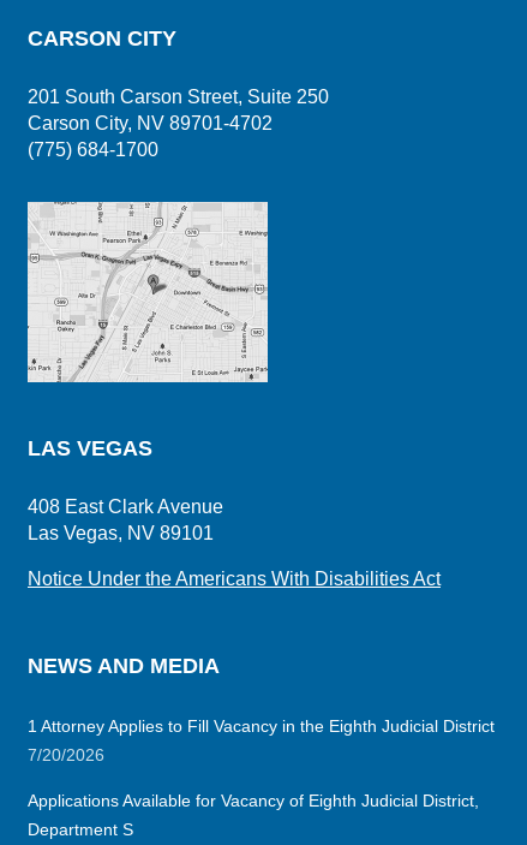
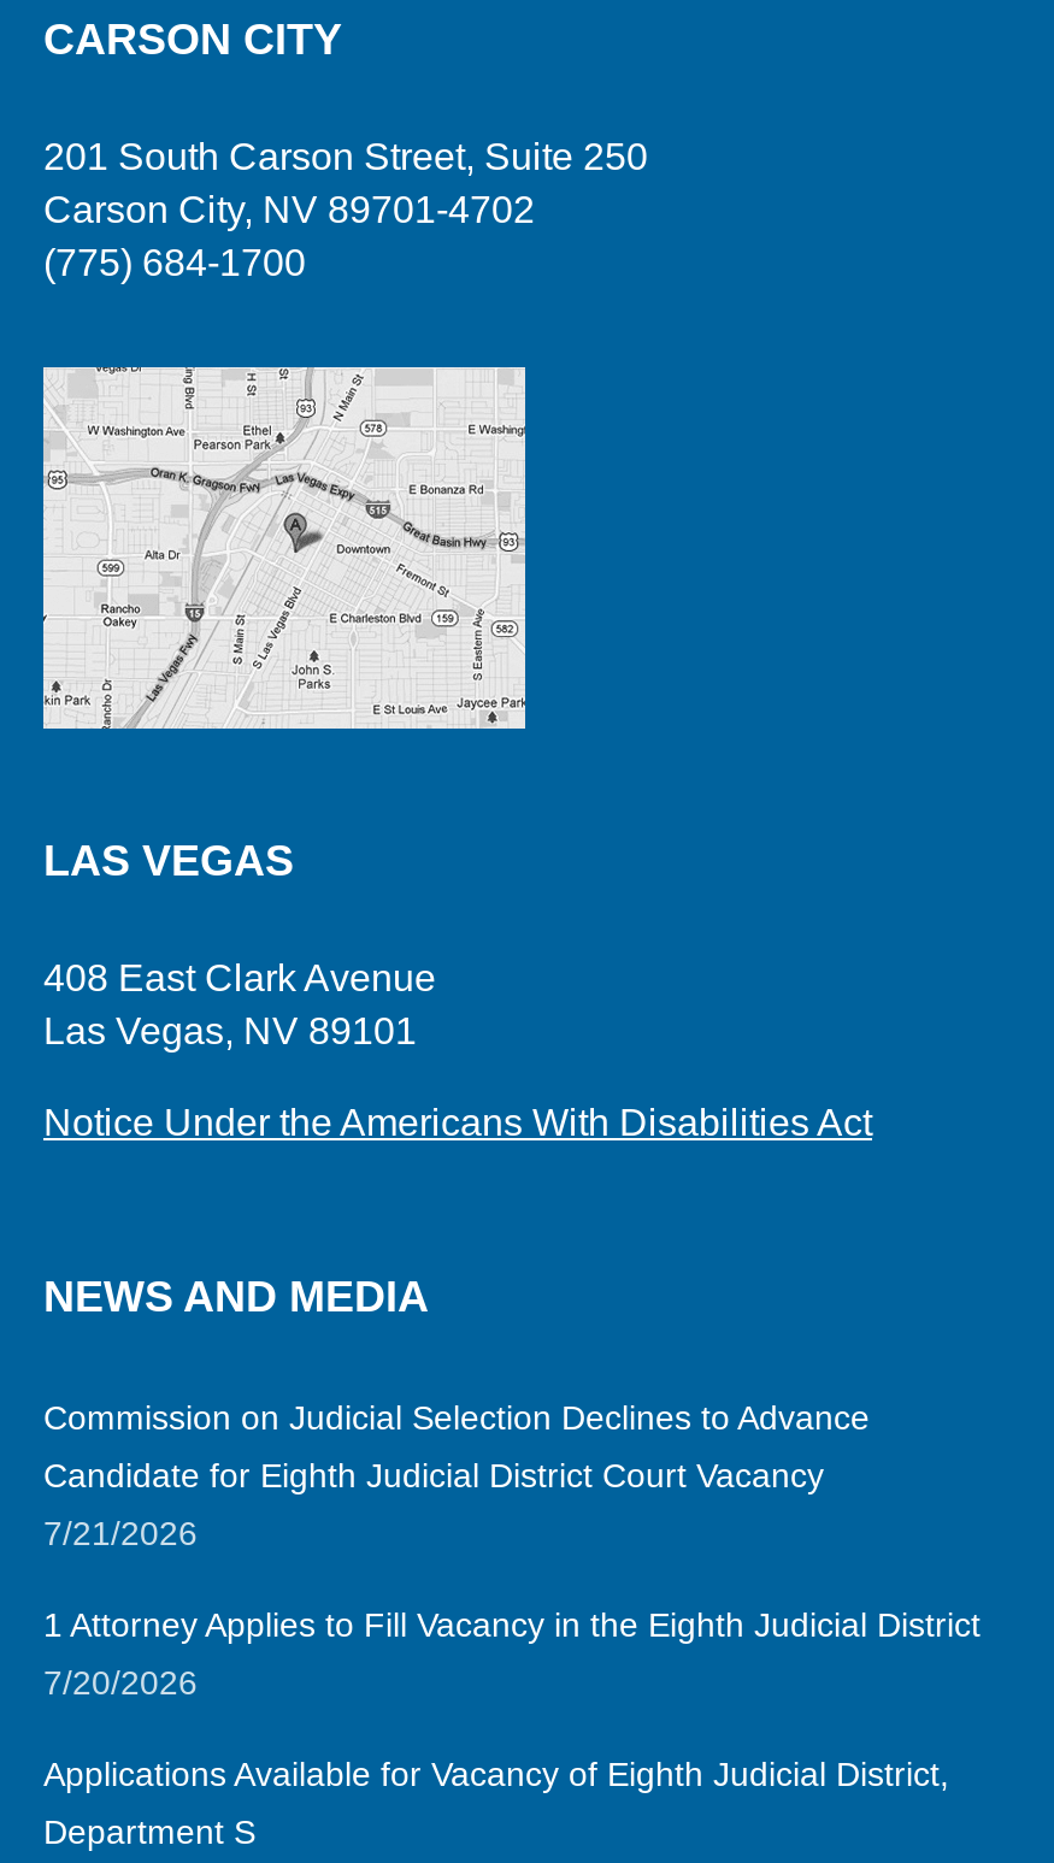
+ Commission on Judicial Selection Declines to Advance
+ Candidate for Eighth Judicial District Court Vacancy
+ 7/21/2026
